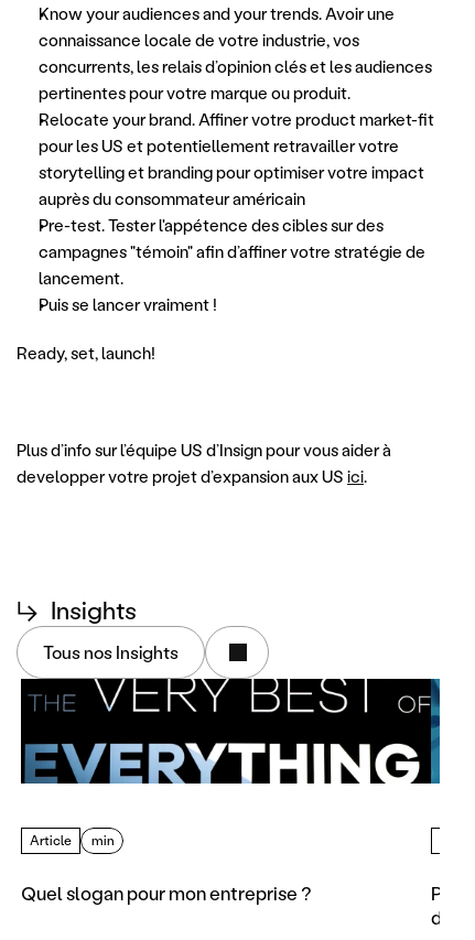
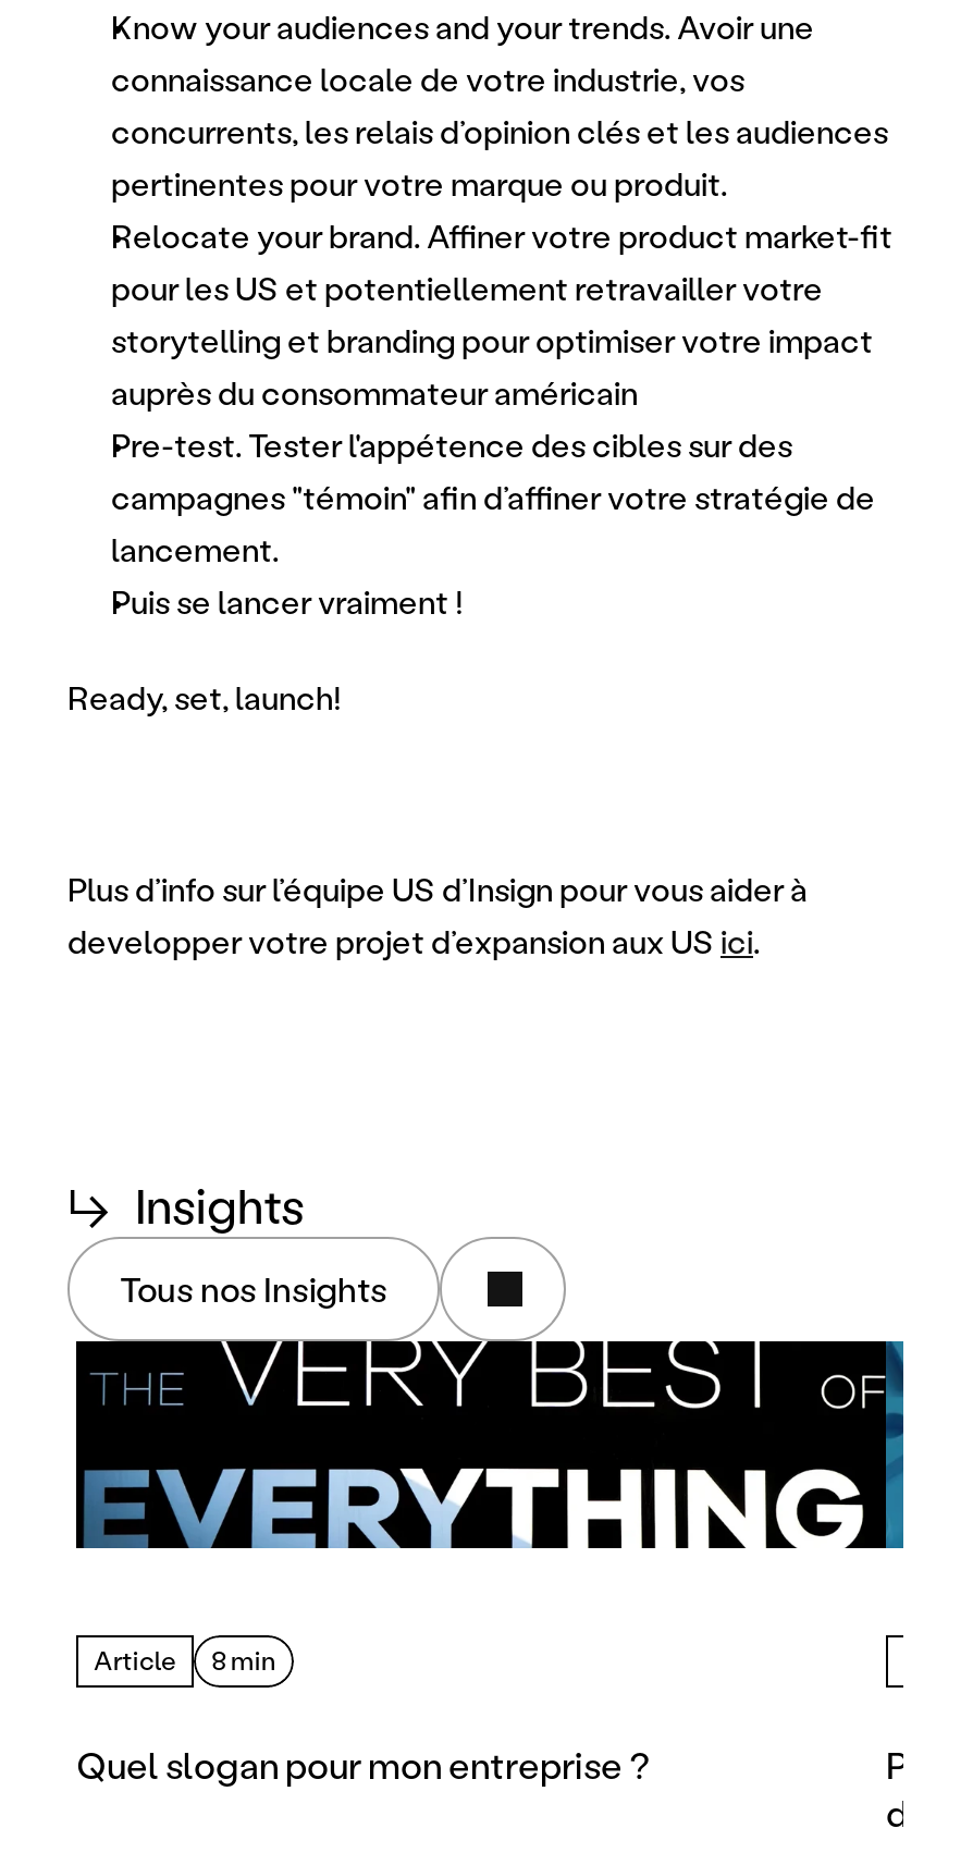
- min
+ 8 min
